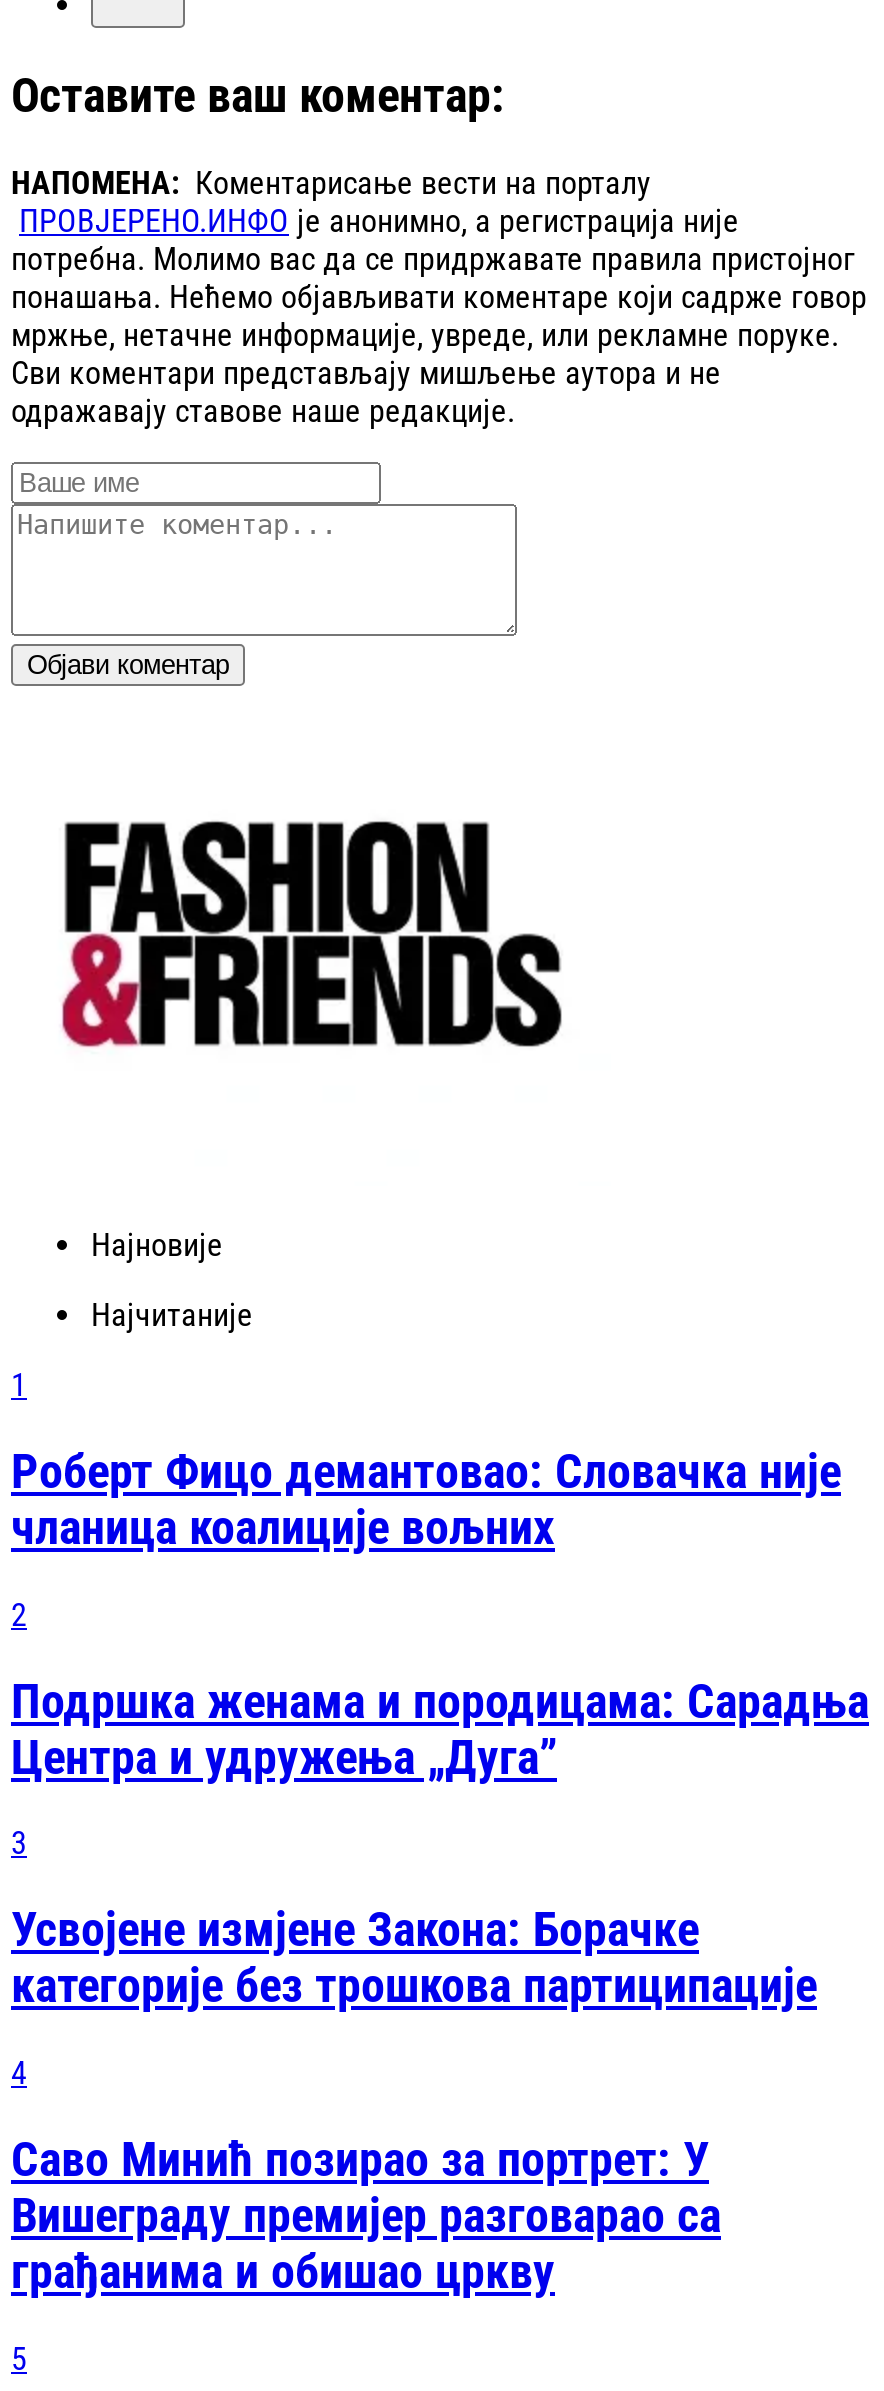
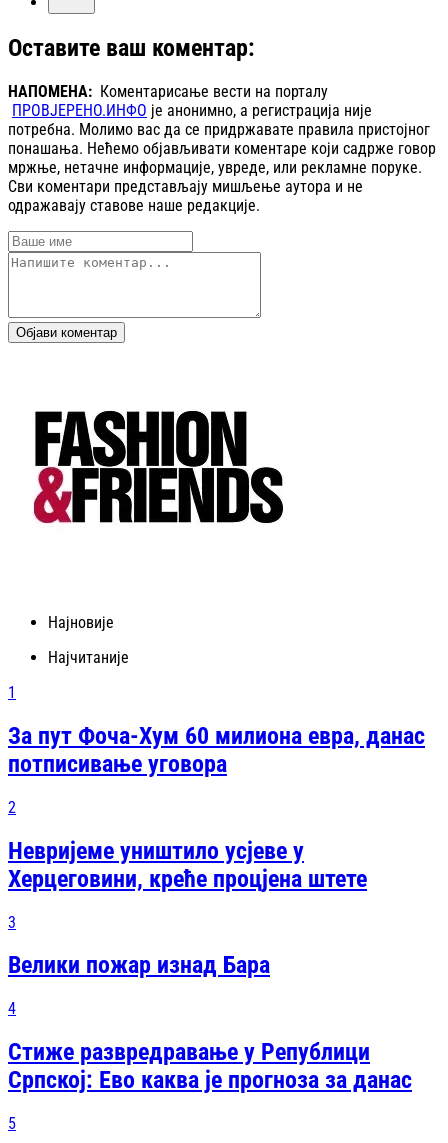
- Роберт Фицо демантовао: Словачка није
- чланица коалиције вољних
+ За пут Фоча-Хум 60 милиона евра, данас
+ потписивање уговора

- Подршка женама и породицама: Сарадња
- Центра и удружења „Дуга”
+ Невријеме уништило усјеве у
+ Херцеговини, креће процјена штете

- Усвојене измјене Закона: Борачке
- категорије без трошкова партиципације
+ Велики пожар изнад Бара

- Саво Минић позирао за портрет: У
- Вишеграду премијер разговарао са
- грађанима и обишао цркву
+ Стиже развредравање у Републици
+ Српској: Ево каква је прогноза за данас
